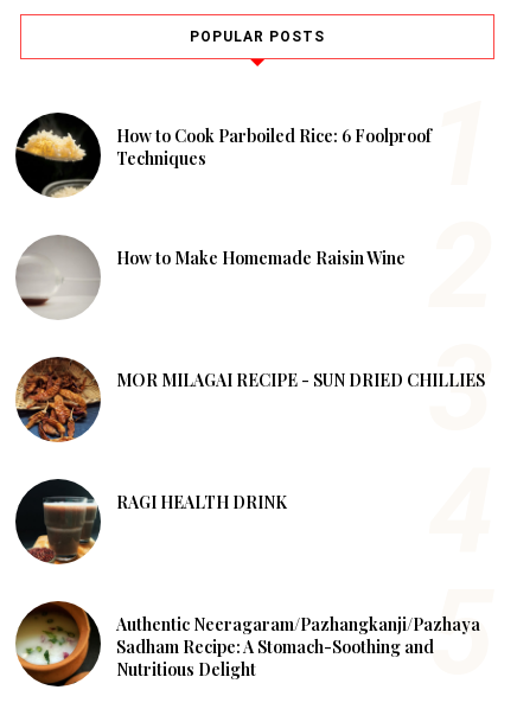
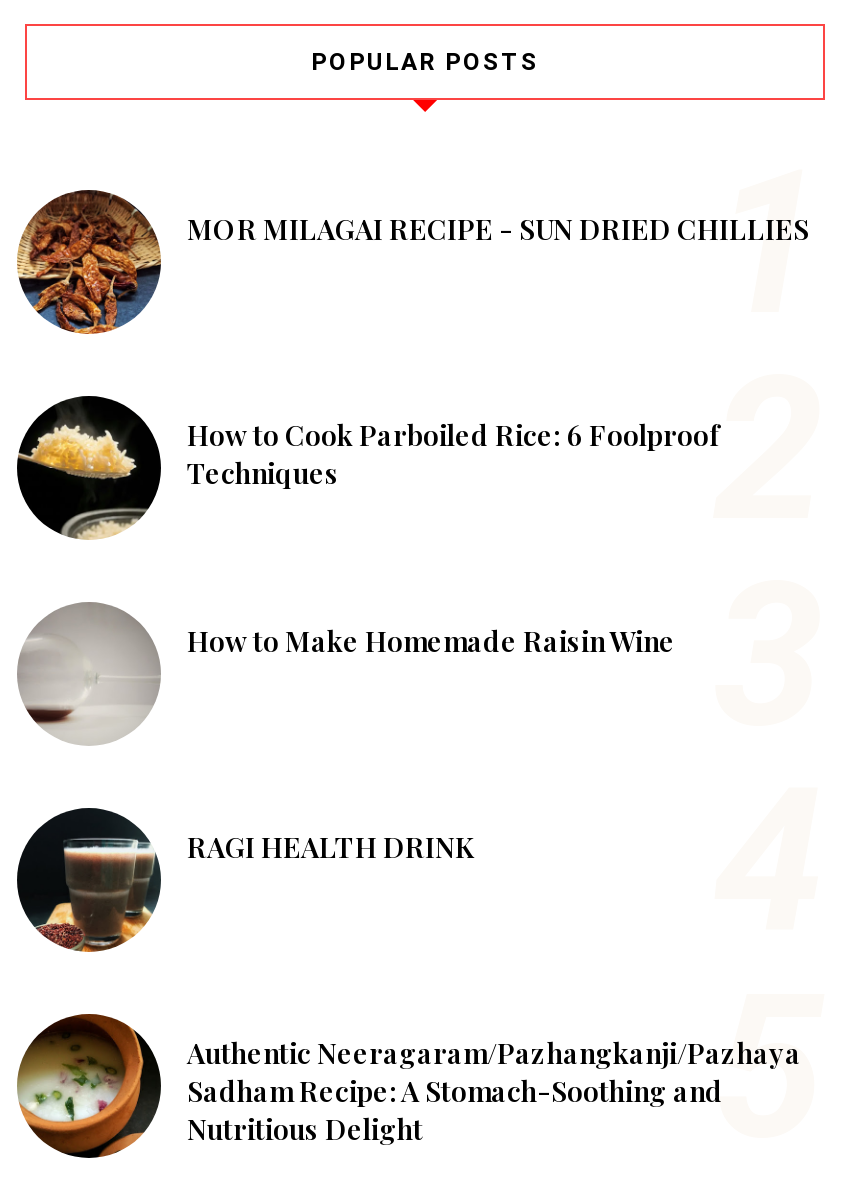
moved down: [image] | How to Cook Parboiled Rice: 6 Foolproof | Techniques | How to Make Homemade Raisin Wine

moved down: [image]

moved up: [image] | MOR MILAGAI RECIPE - SUN DRIED CHILLIES
